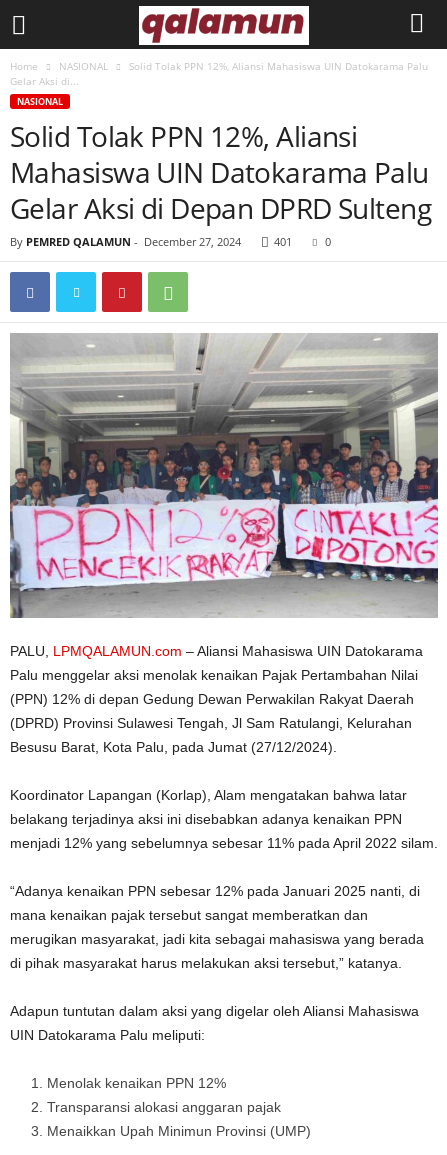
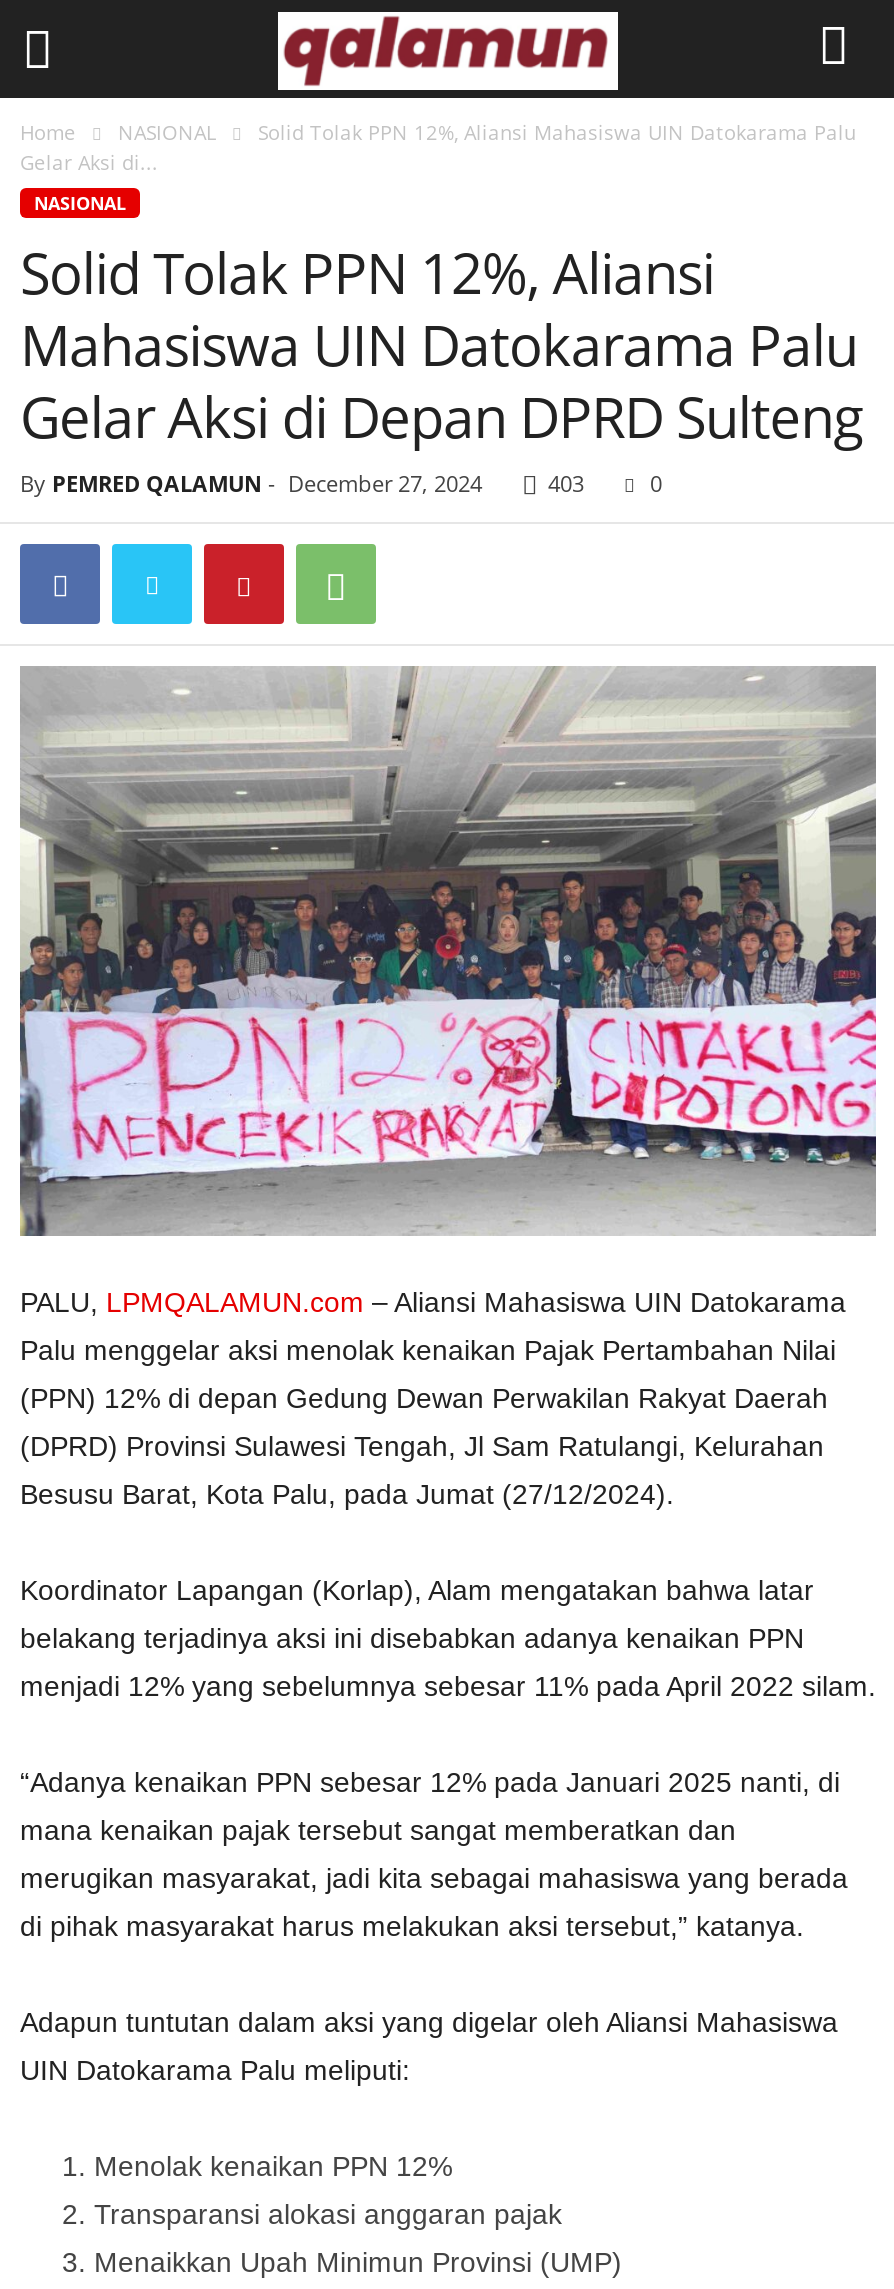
- 401
+ 403
